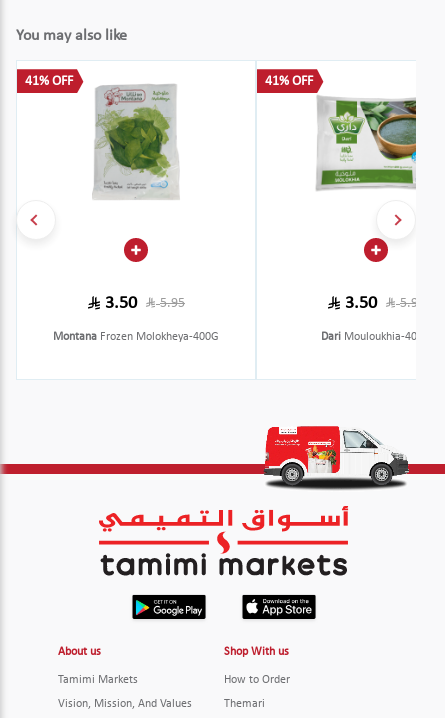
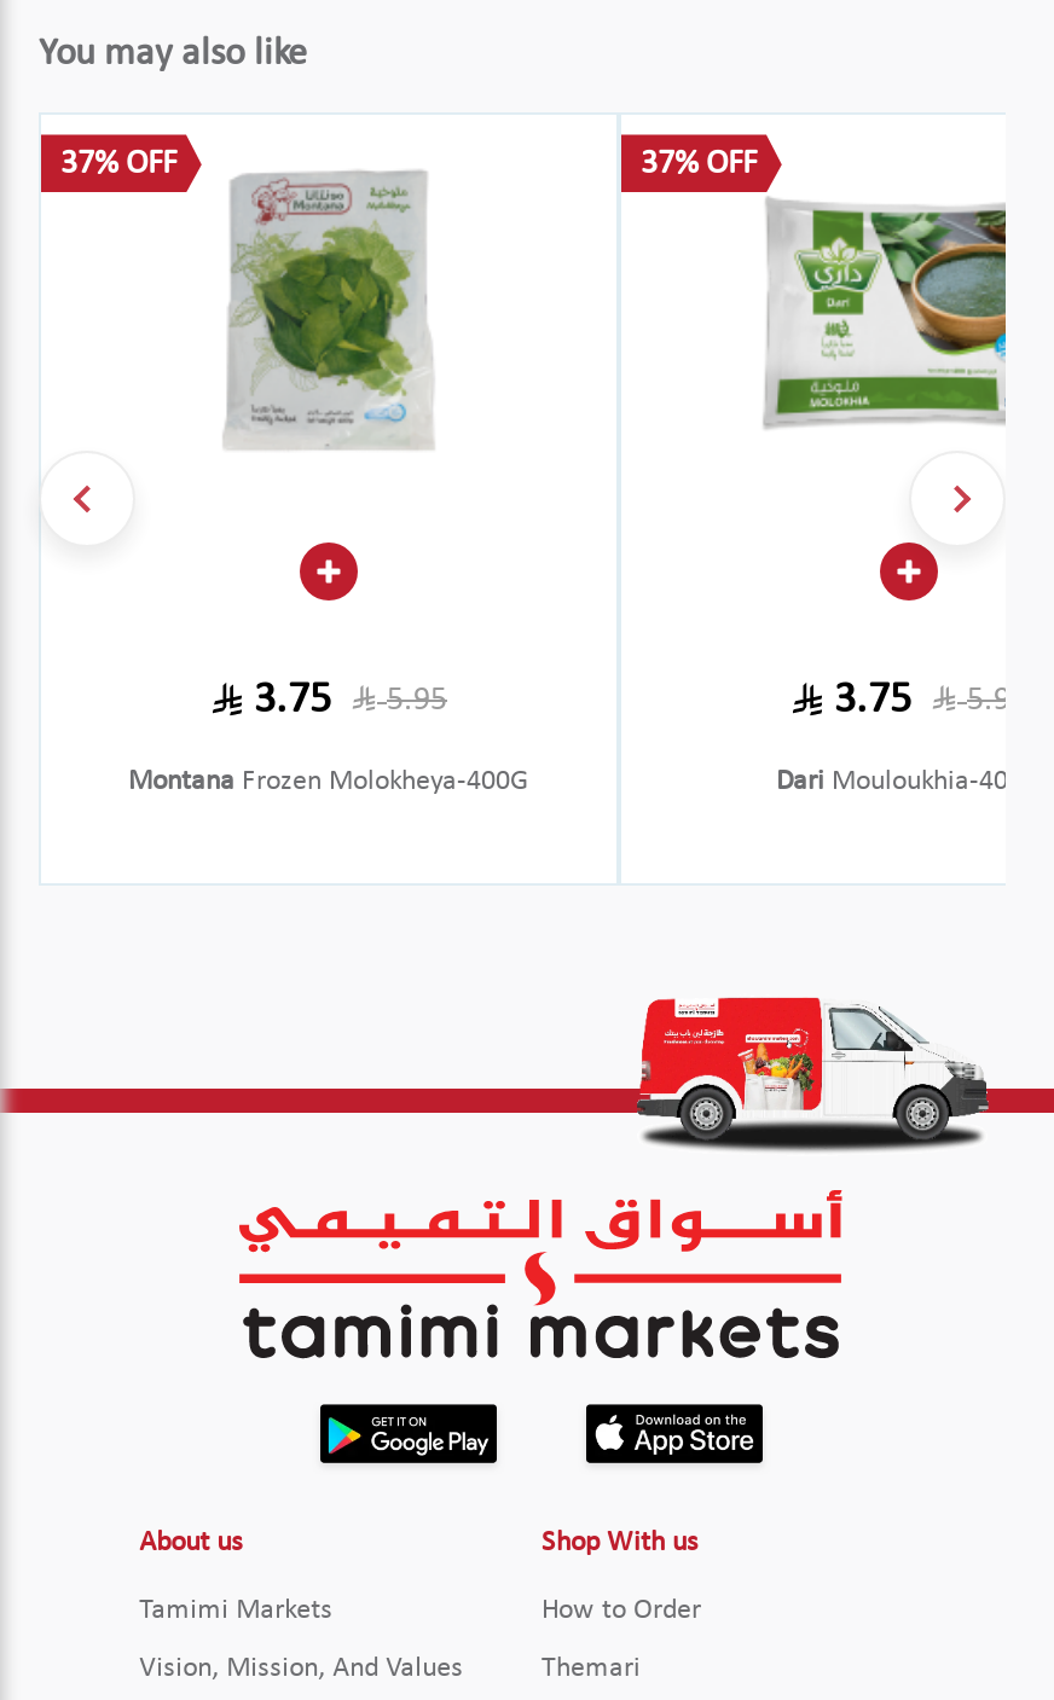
- 41% OFF
+ 37% OFF

- 41% OFF
+ 37% OFF

- 3.50 5.95
+ 3.75 5.95

- 3.50
+ 3.75
